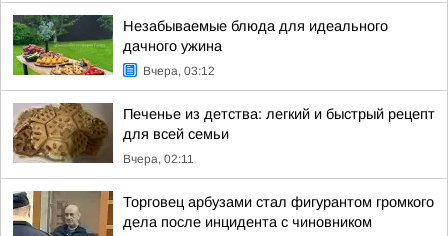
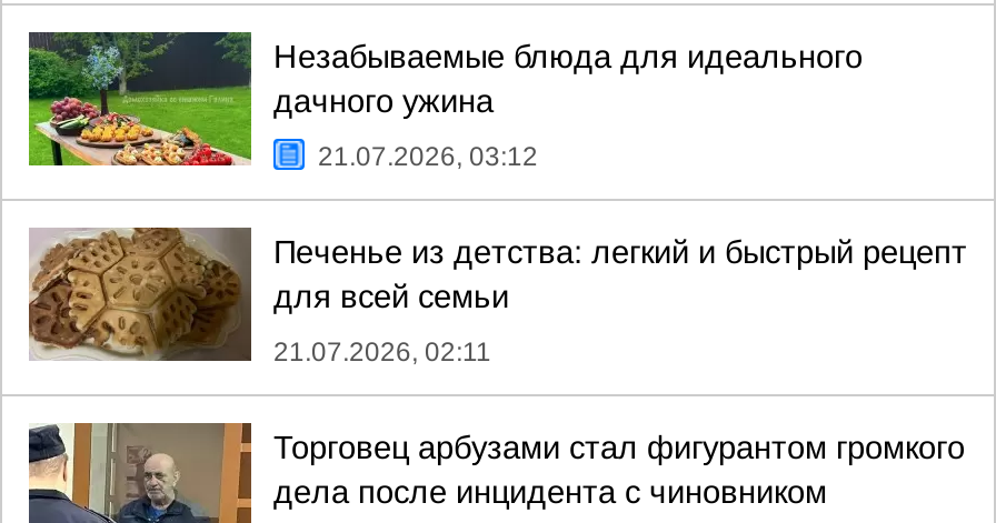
- Вчера, 03:12
+ 21.07.2026, 03:12

- Вчера, 02:11
+ 21.07.2026, 02:11
